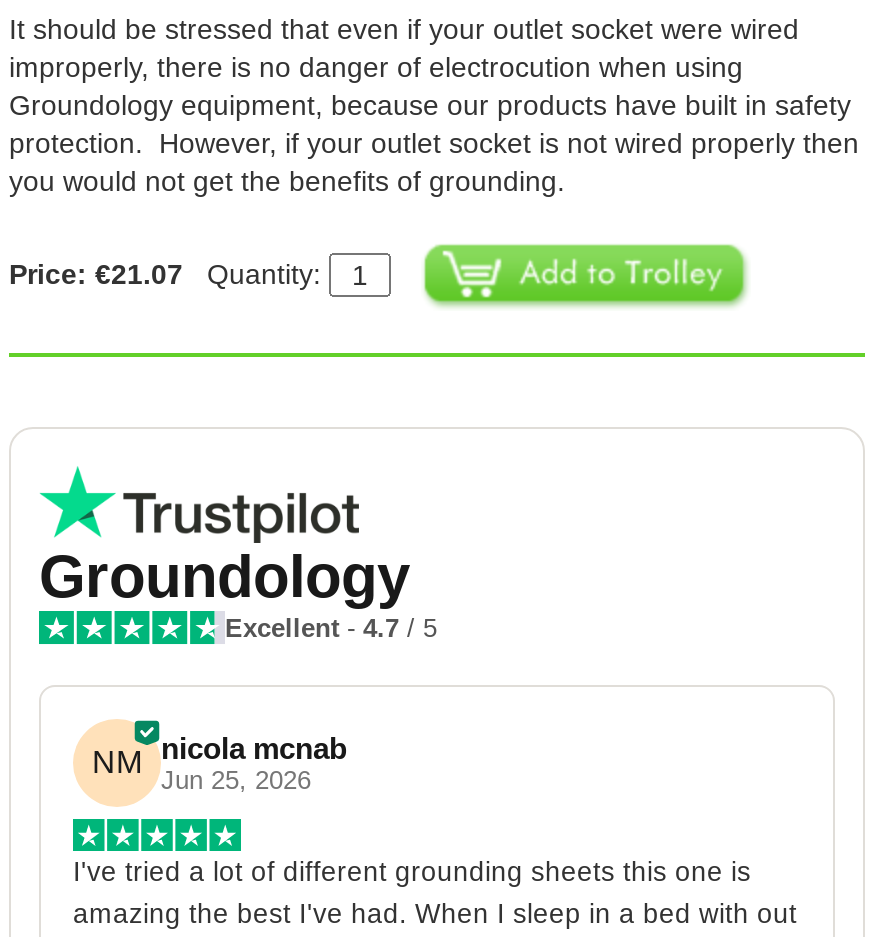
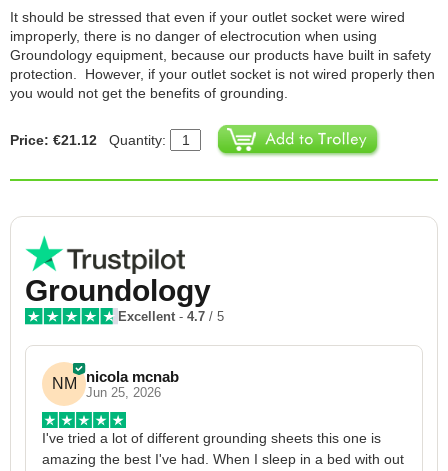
- Price: €21.07 Quantity:
+ Price: €21.12 Quantity:
